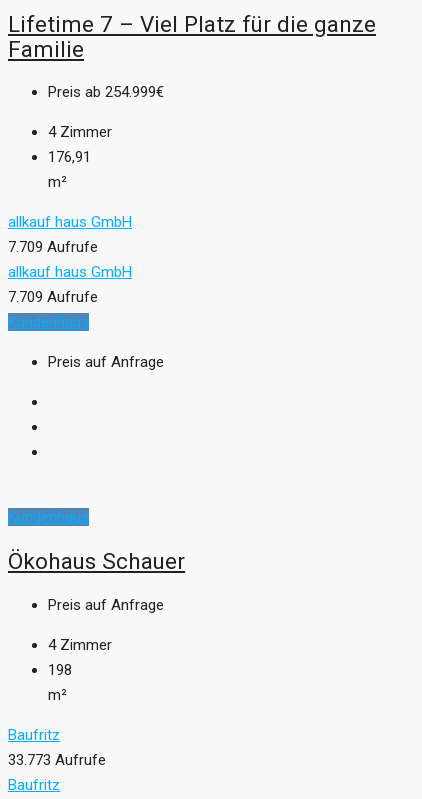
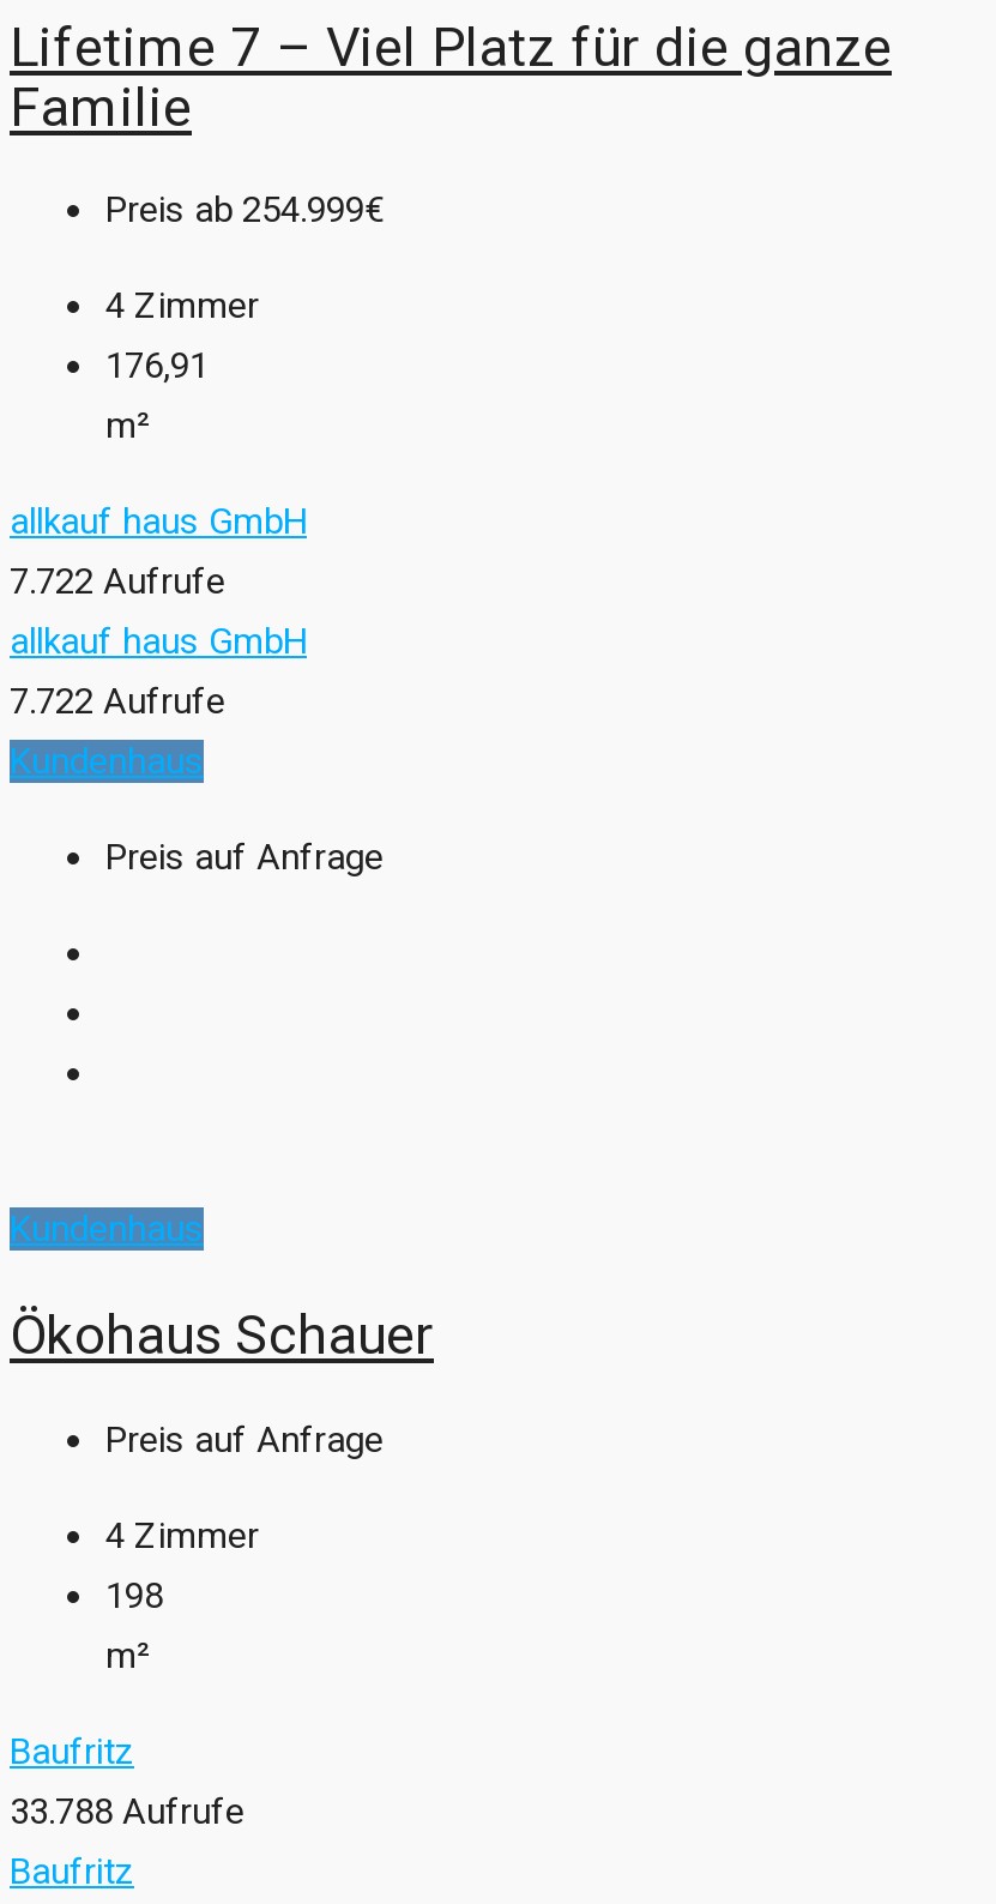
- 7.709 Aufrufe
+ 7.722 Aufrufe

- 7.709 Aufrufe
+ 7.722 Aufrufe

- 33.773 Aufrufe
+ 33.788 Aufrufe
